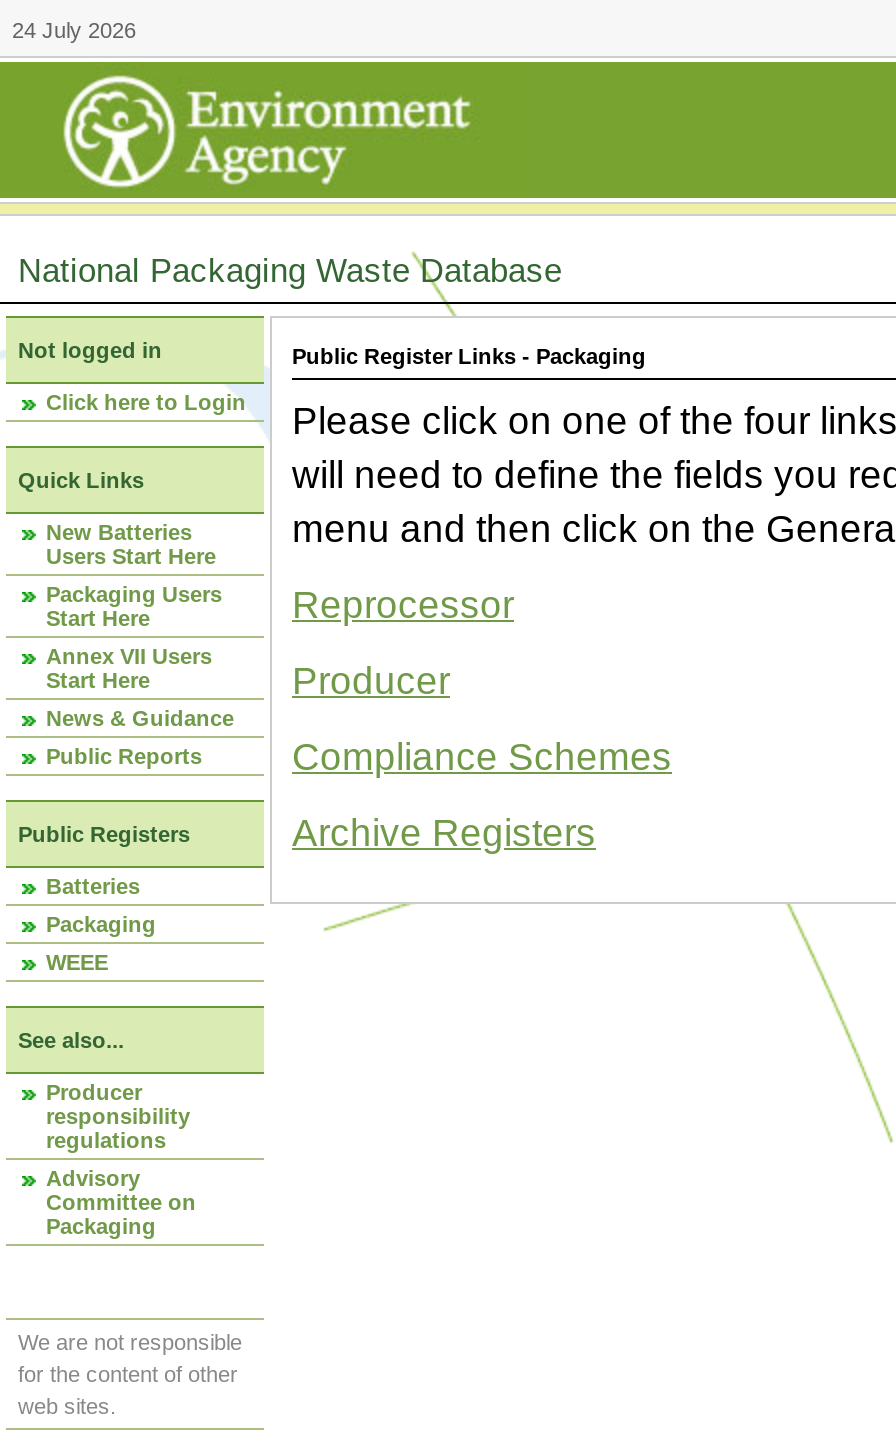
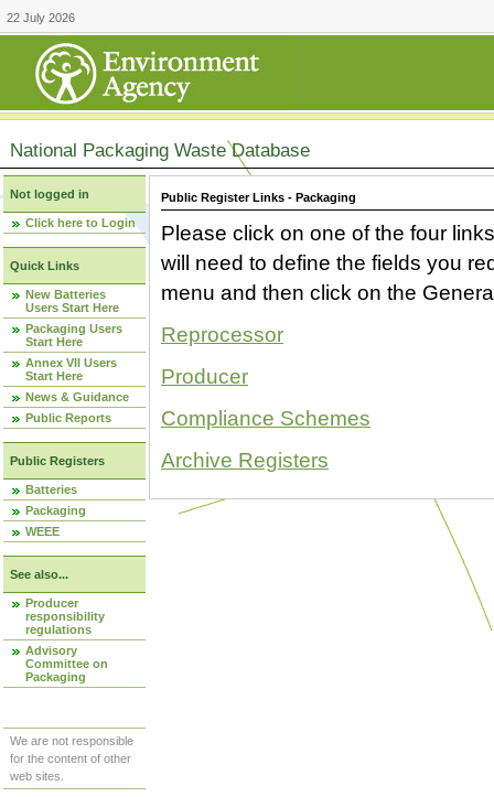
- 24 July 2026
+ 22 July 2026
